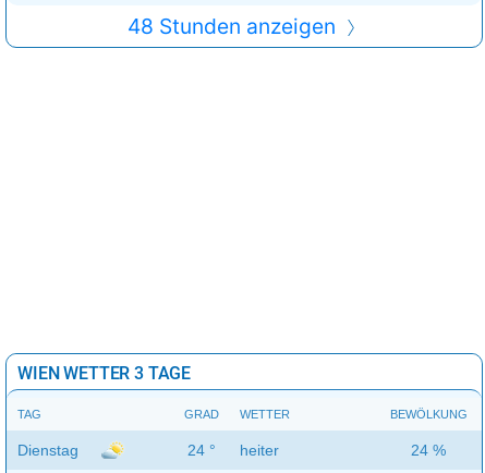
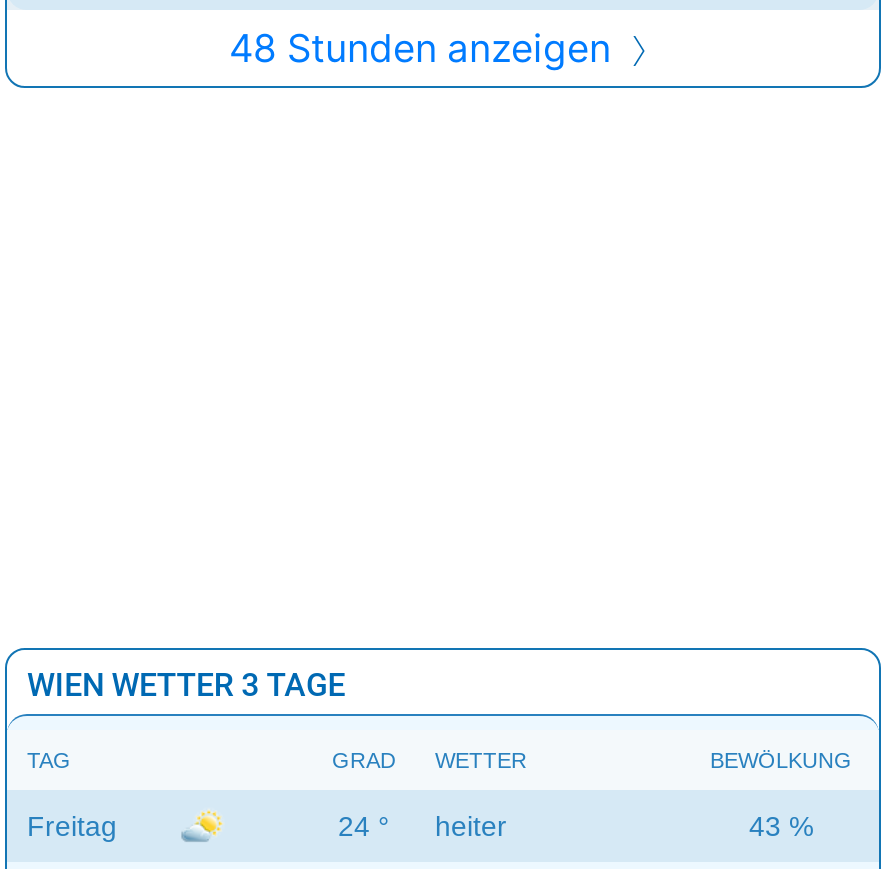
- Dienstag
+ Freitag

- 24 %
+ 43 %
